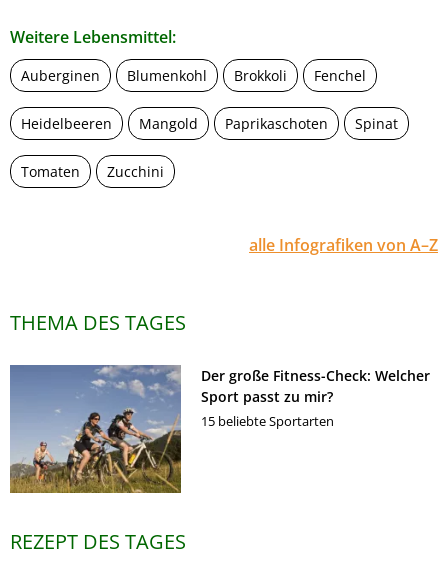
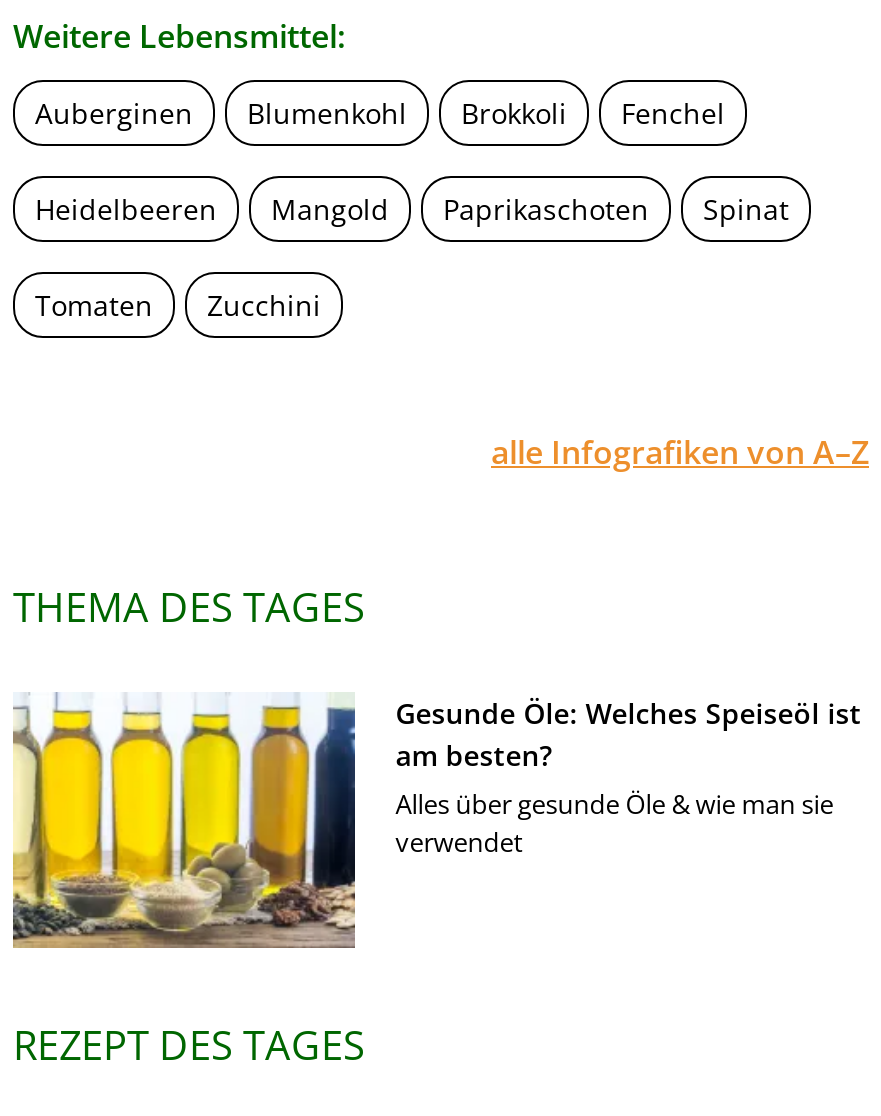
- [image]
- Der große Fitness-Check: Welcher
- Sport passt zu mir?
- 15 beliebte Sportarten
+ [image]
+ Gesunde Öle: Welches Speiseöl ist
+ am besten?
+ Alles über gesunde Öle & wie man sie
+ verwendet
